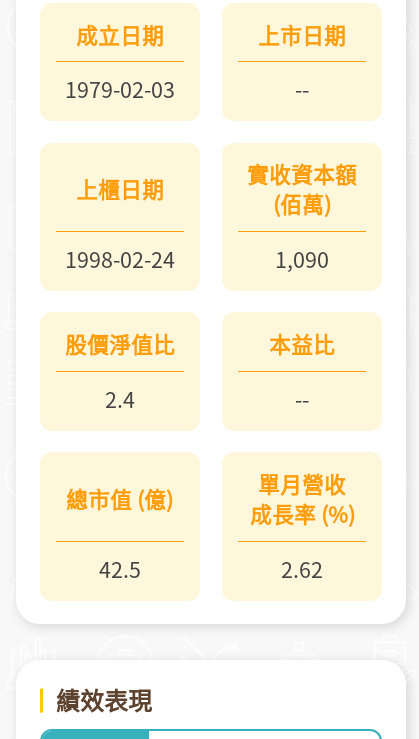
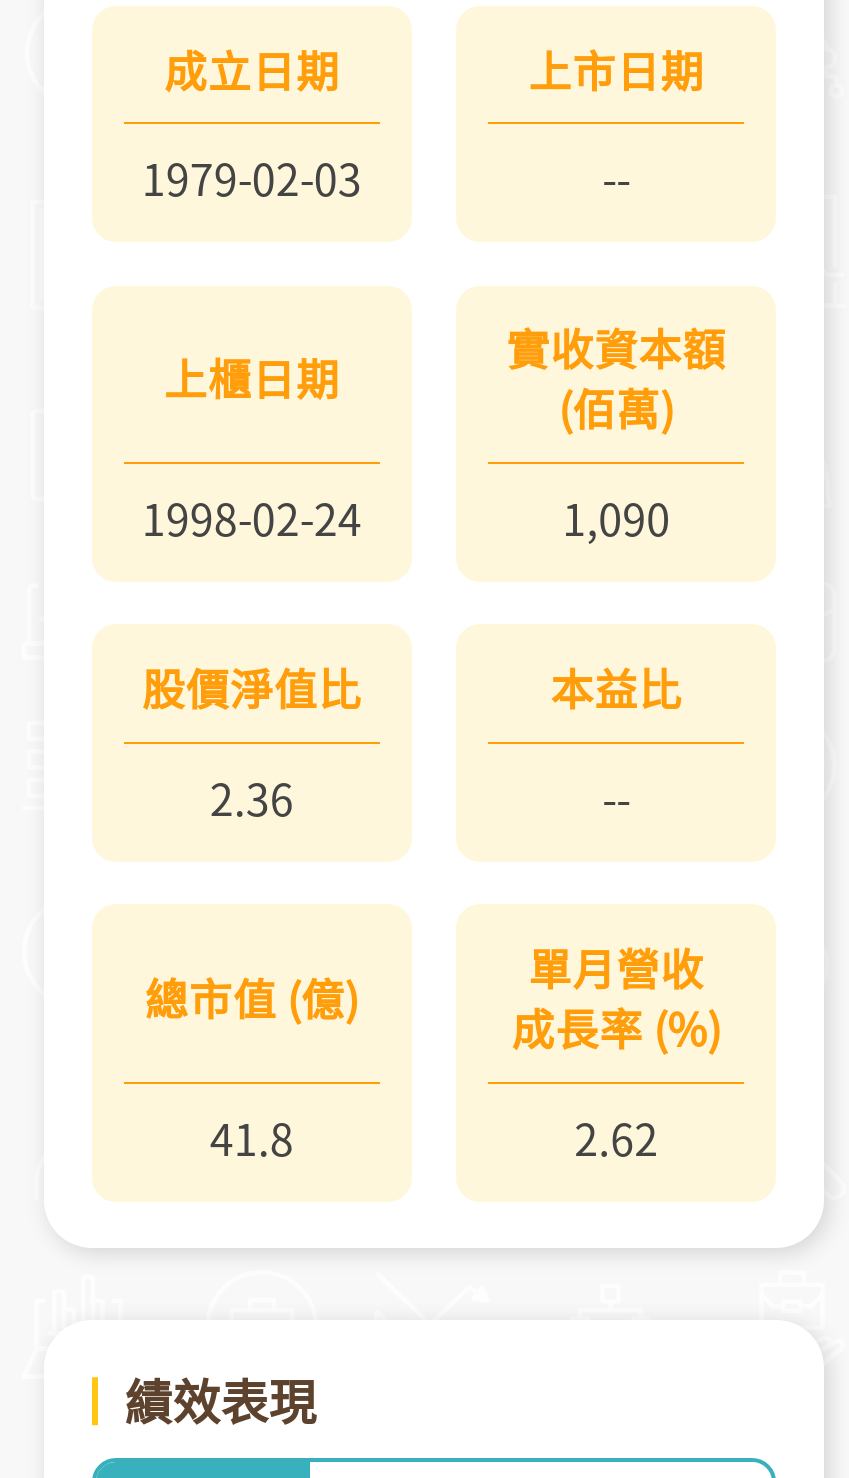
- 2.4
+ 2.36

- 42.5
+ 41.8
